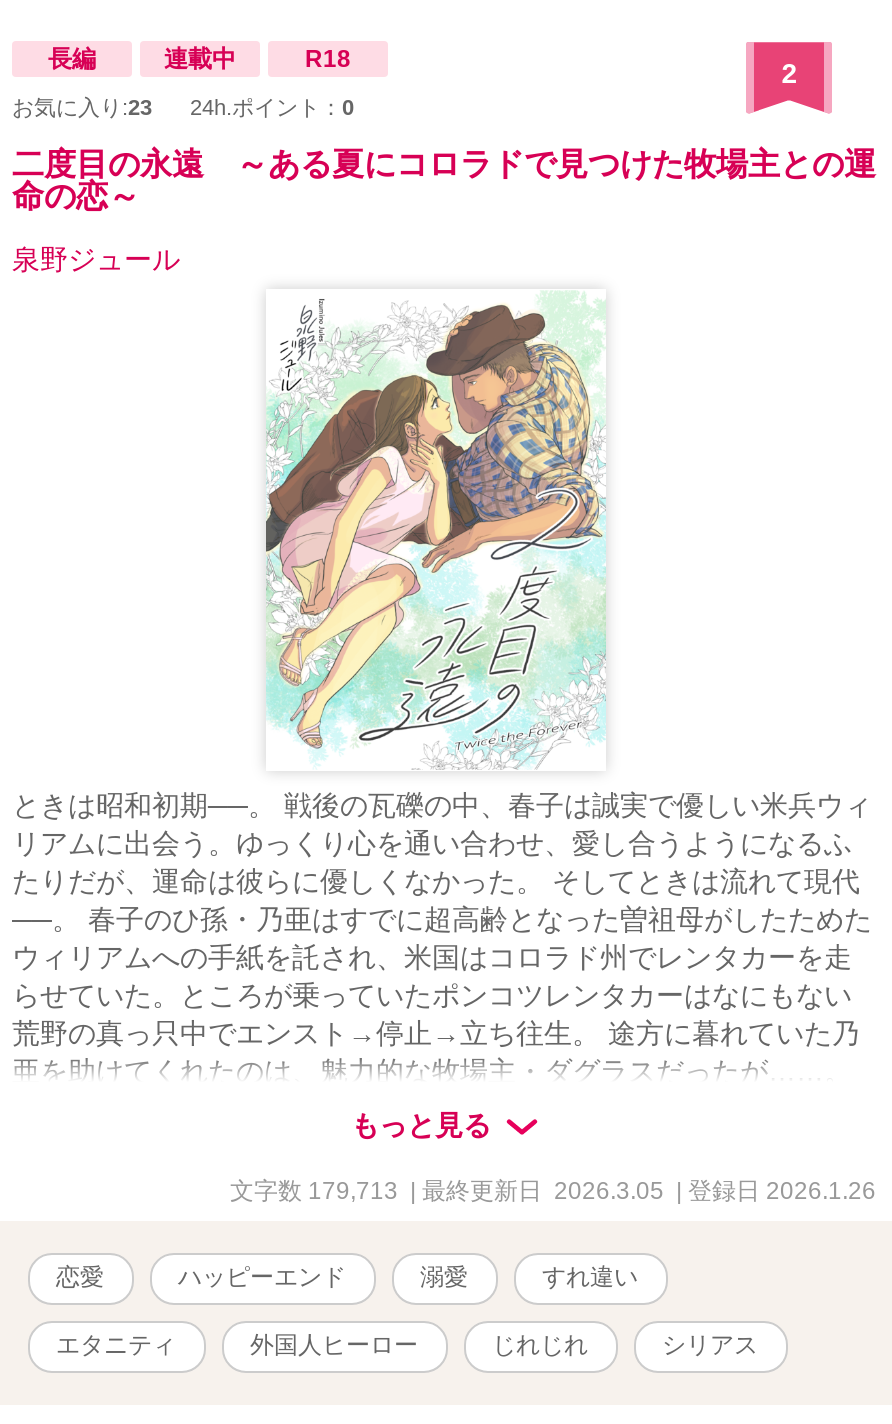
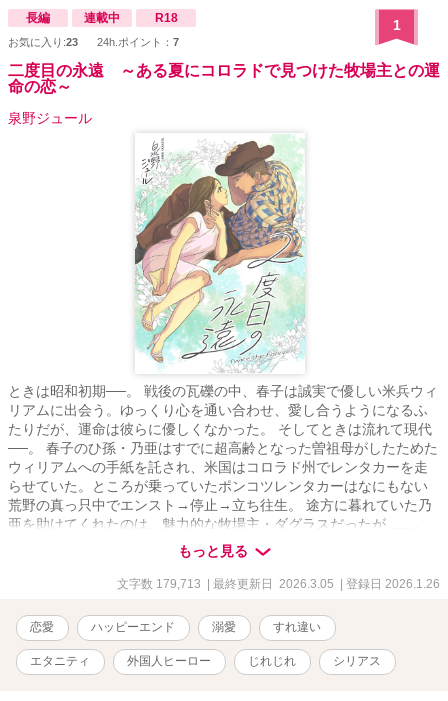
- 2
+ 1

- お気に入り: 23 24h.ポイント：0
+ お気に入り: 23 24h.ポイント：7
